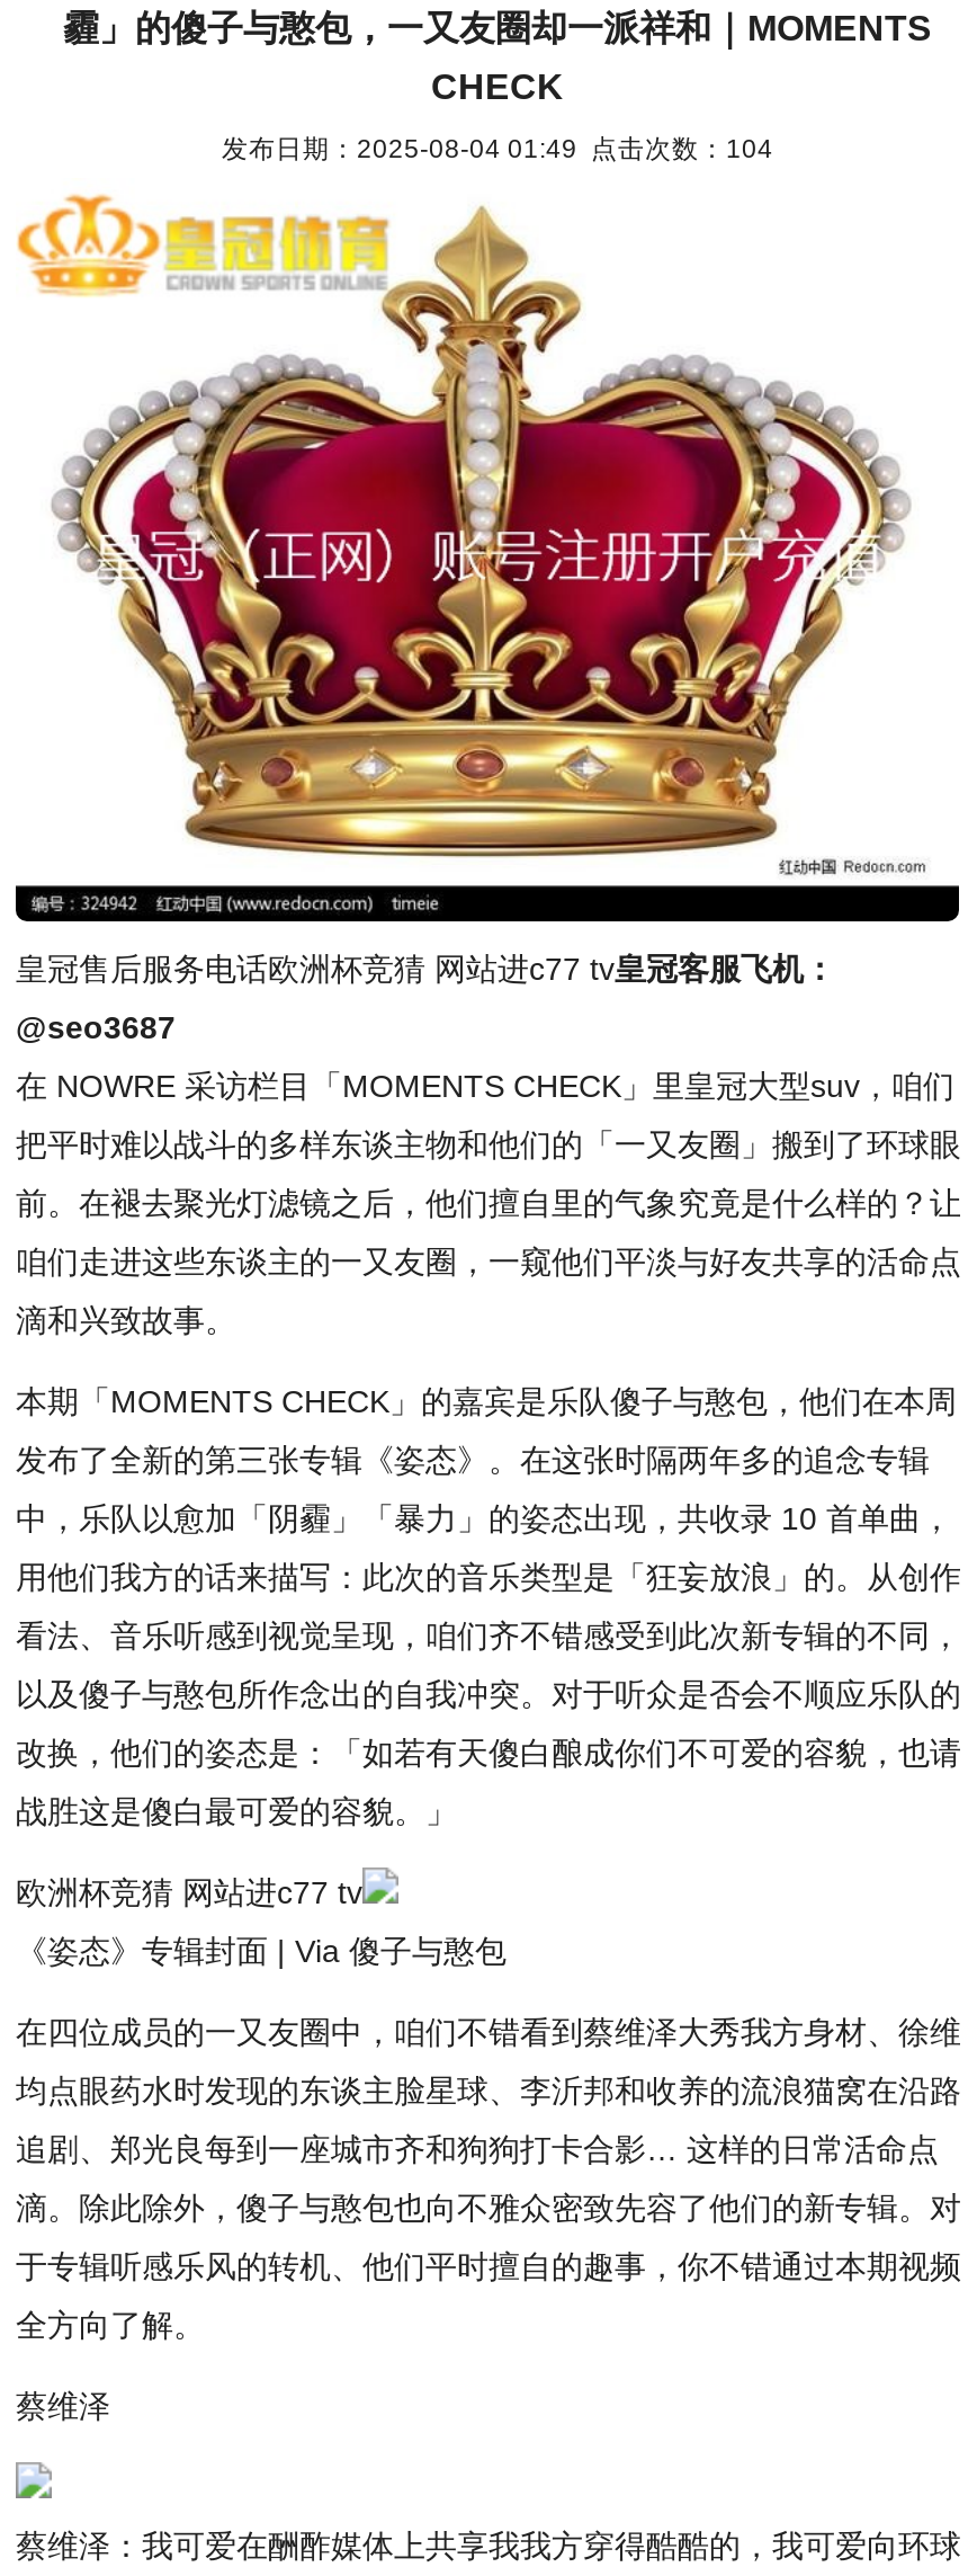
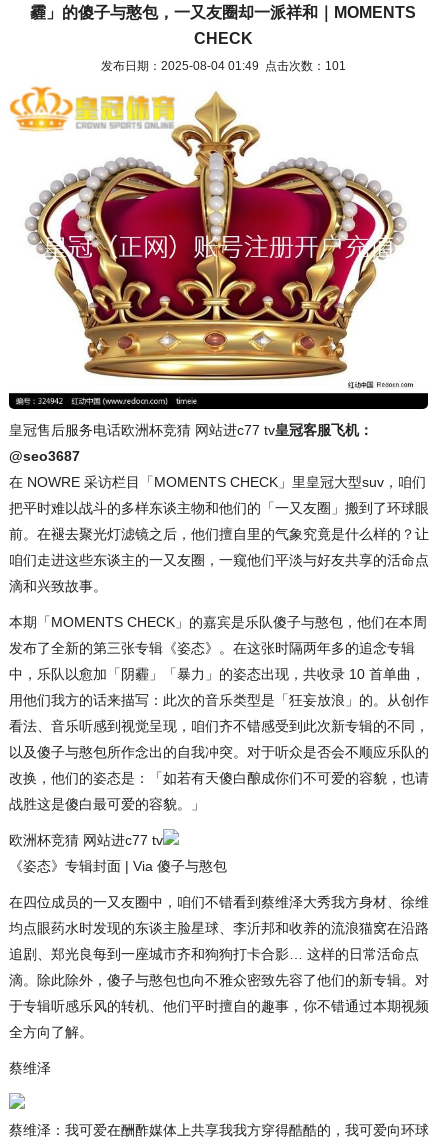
- 发布日期：2025-08-04 01:49 点击次数：104
+ 发布日期：2025-08-04 01:49 点击次数：101
